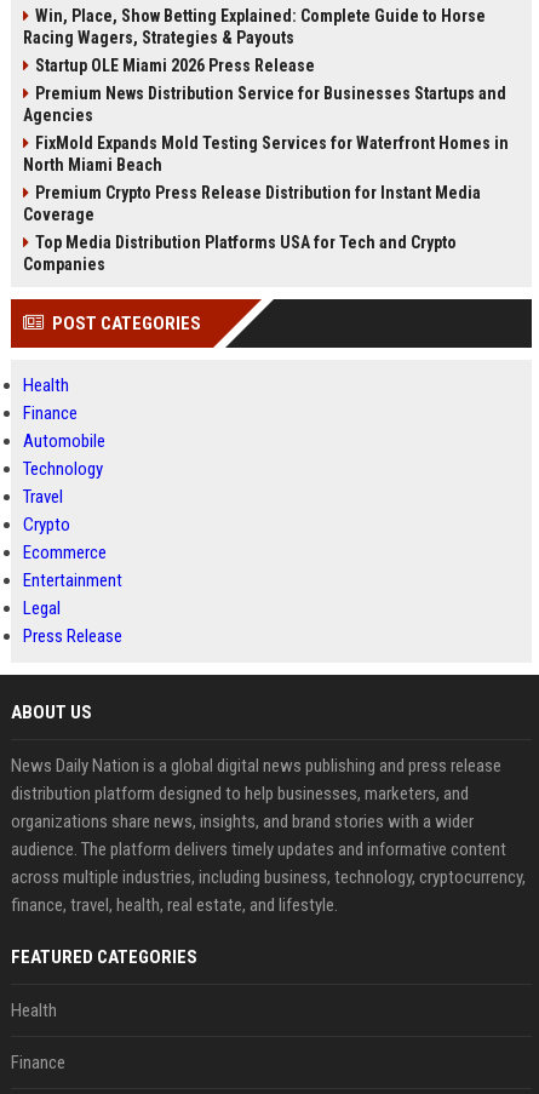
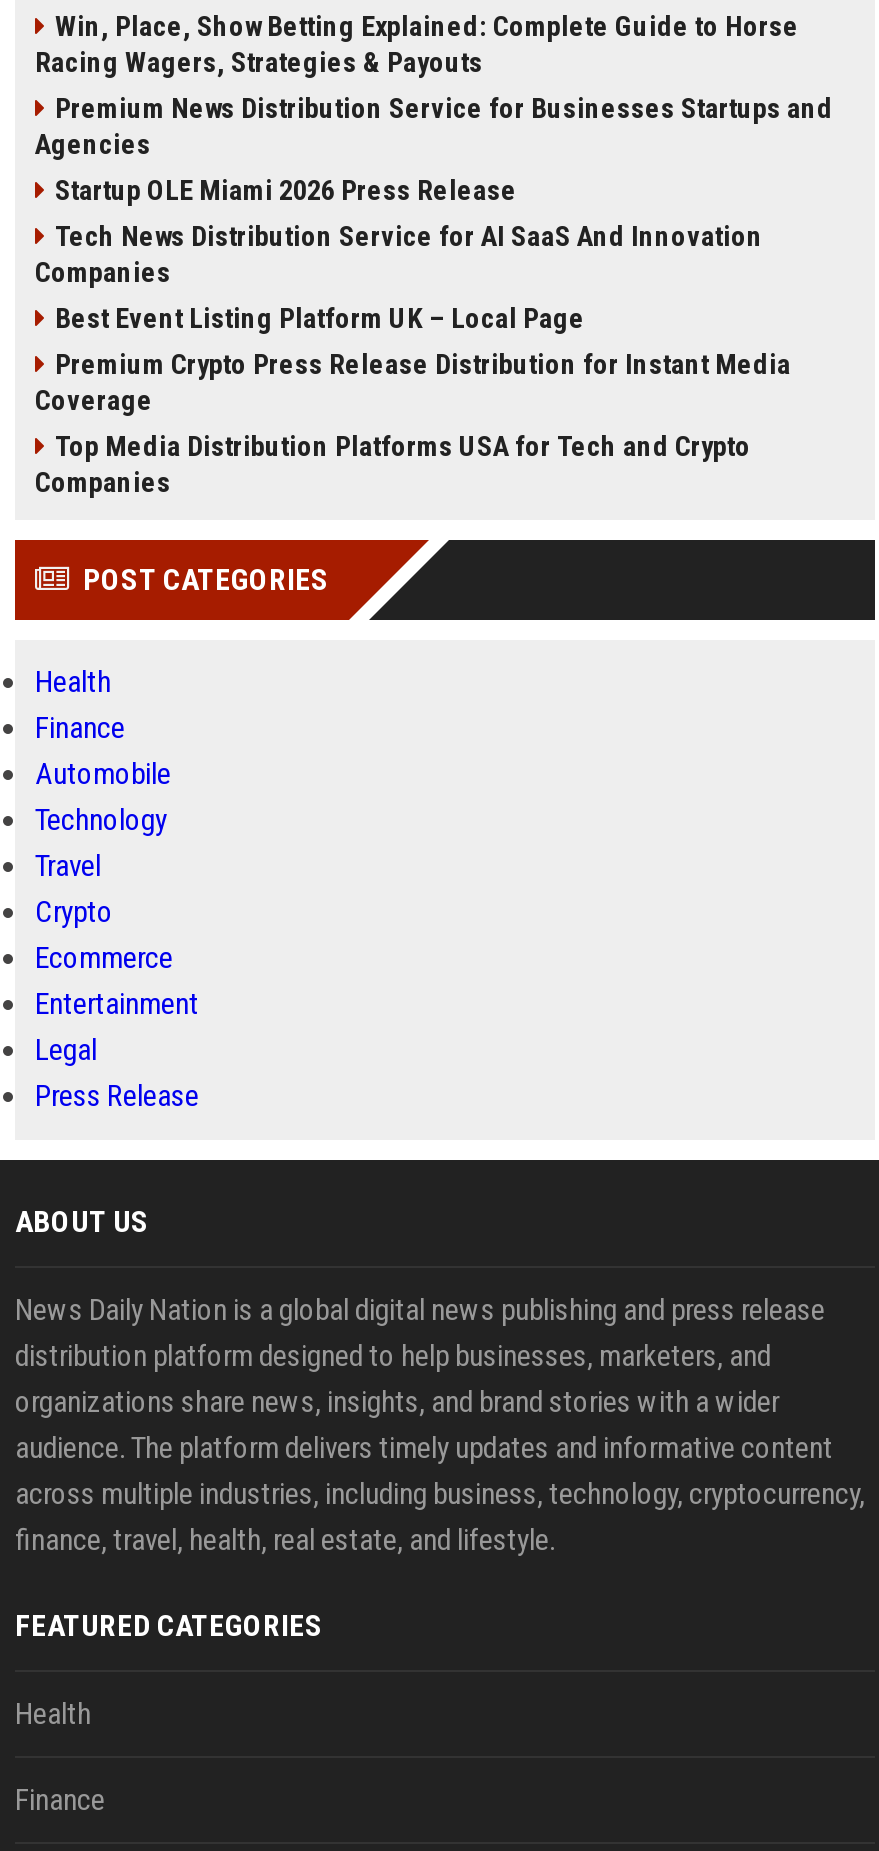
moved down: Startup OLE Miami 2026 Press Release

moved up: Premium News Distribution Service for Businesses Startups and | Agencies

- FixMold Expands Mold Testing Services for Waterfront Homes in
- North Miami Beach
+ Tech News Distribution Service for AI SaaS And Innovation
+ Companies
+ Best Event Listing Platform UK – Local Page
